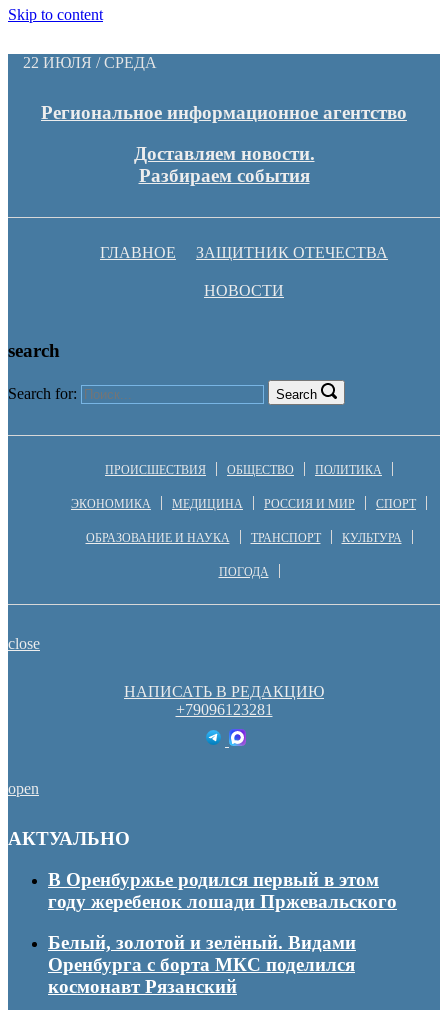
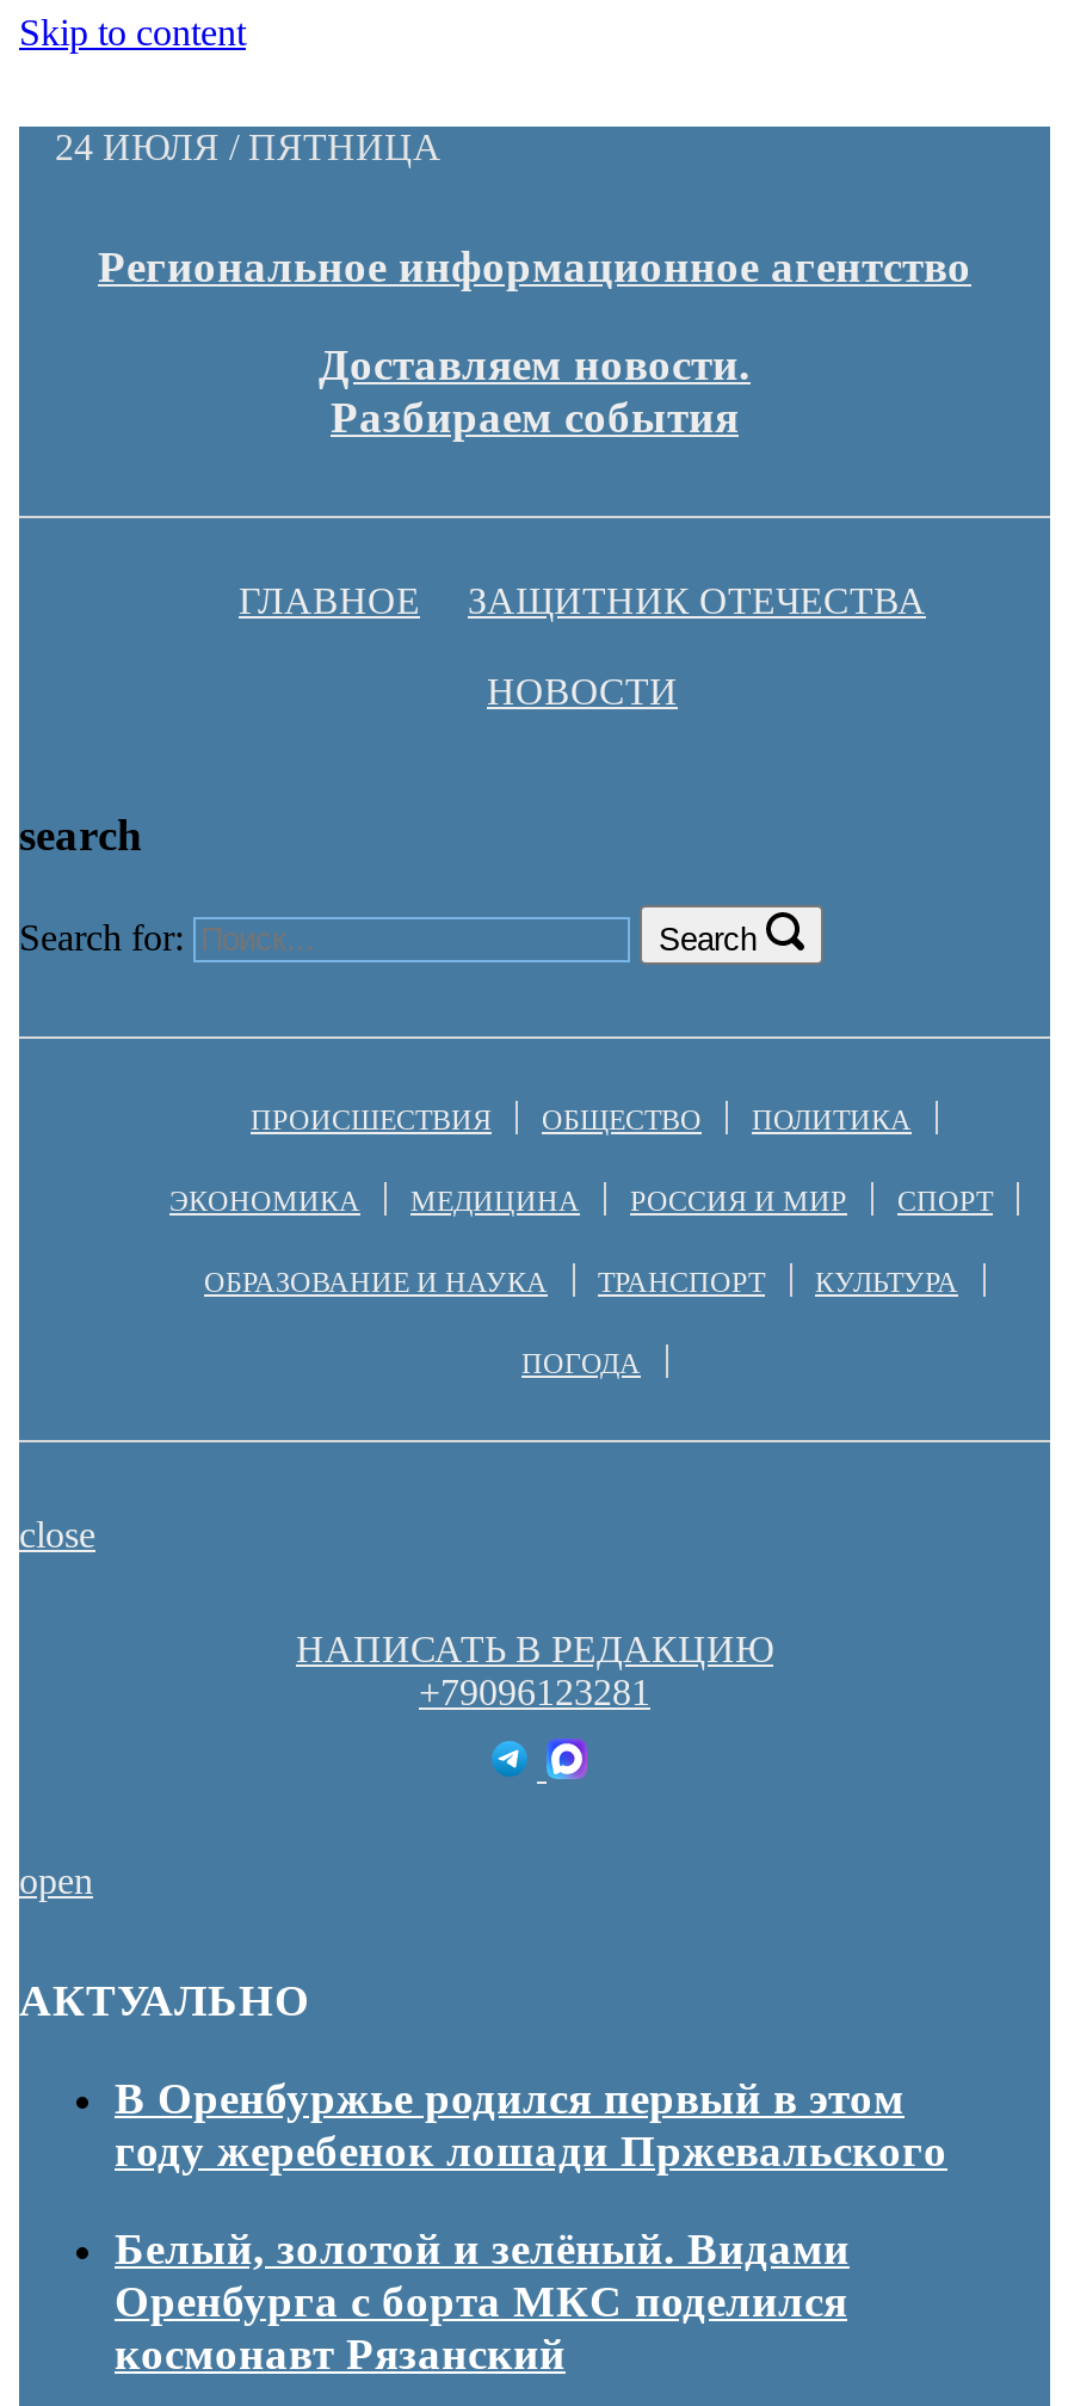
- 22 ИЮЛЯ / СРЕДА
+ 24 ИЮЛЯ / ПЯТНИЦА
